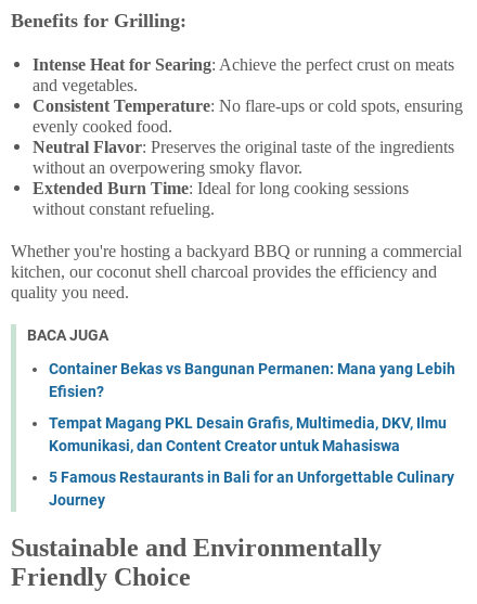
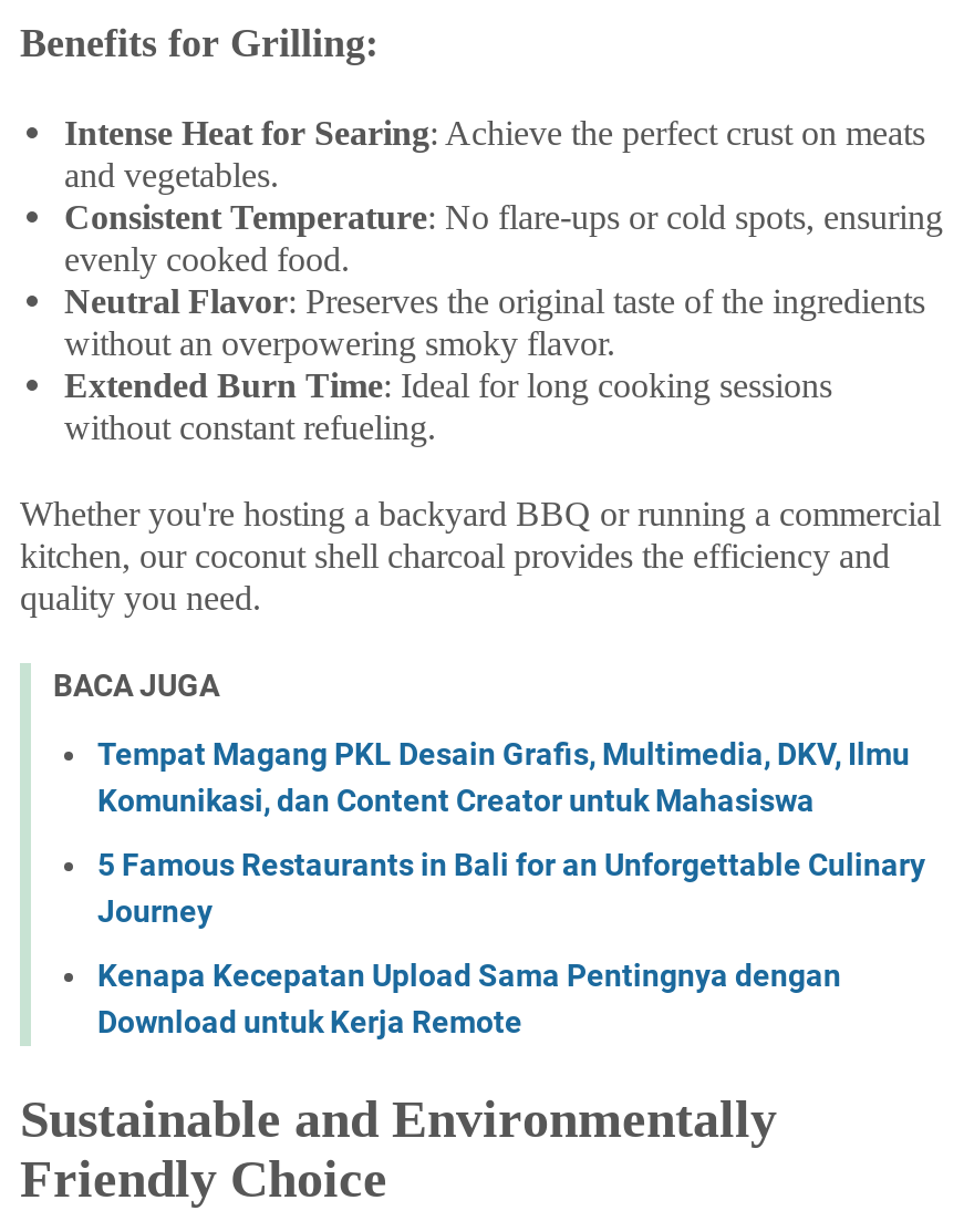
- Container Bekas vs Bangunan Permanen: Mana yang Lebih
- Efisien?

moved up: Tempat Magang PKL Desain Grafis, Multimedia, DKV, Ilmu | Komunikasi, dan Content Creator untuk Mahasiswa | 5 Famous Restaurants in Bali for an Unforgettable Culinary | Journey

+ Kenapa Kecepatan Upload Sama Pentingnya dengan
+ Download untuk Kerja Remote
